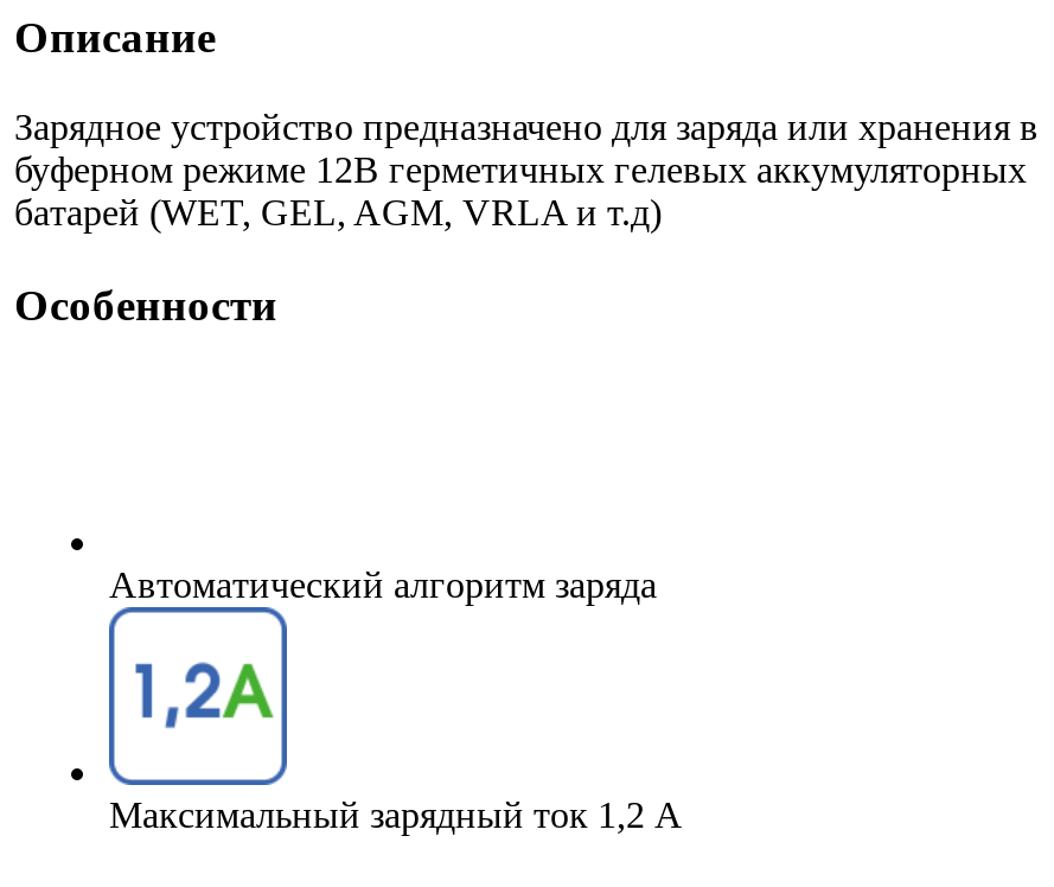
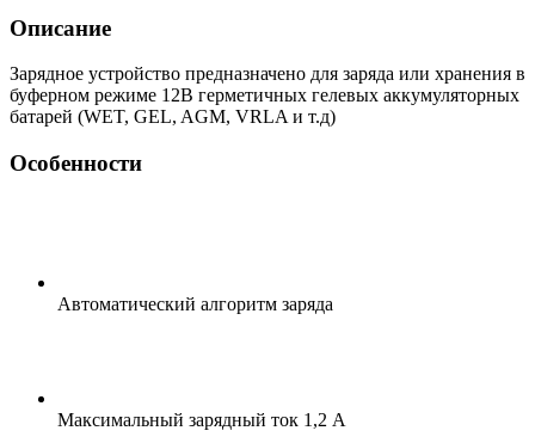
- [image]
